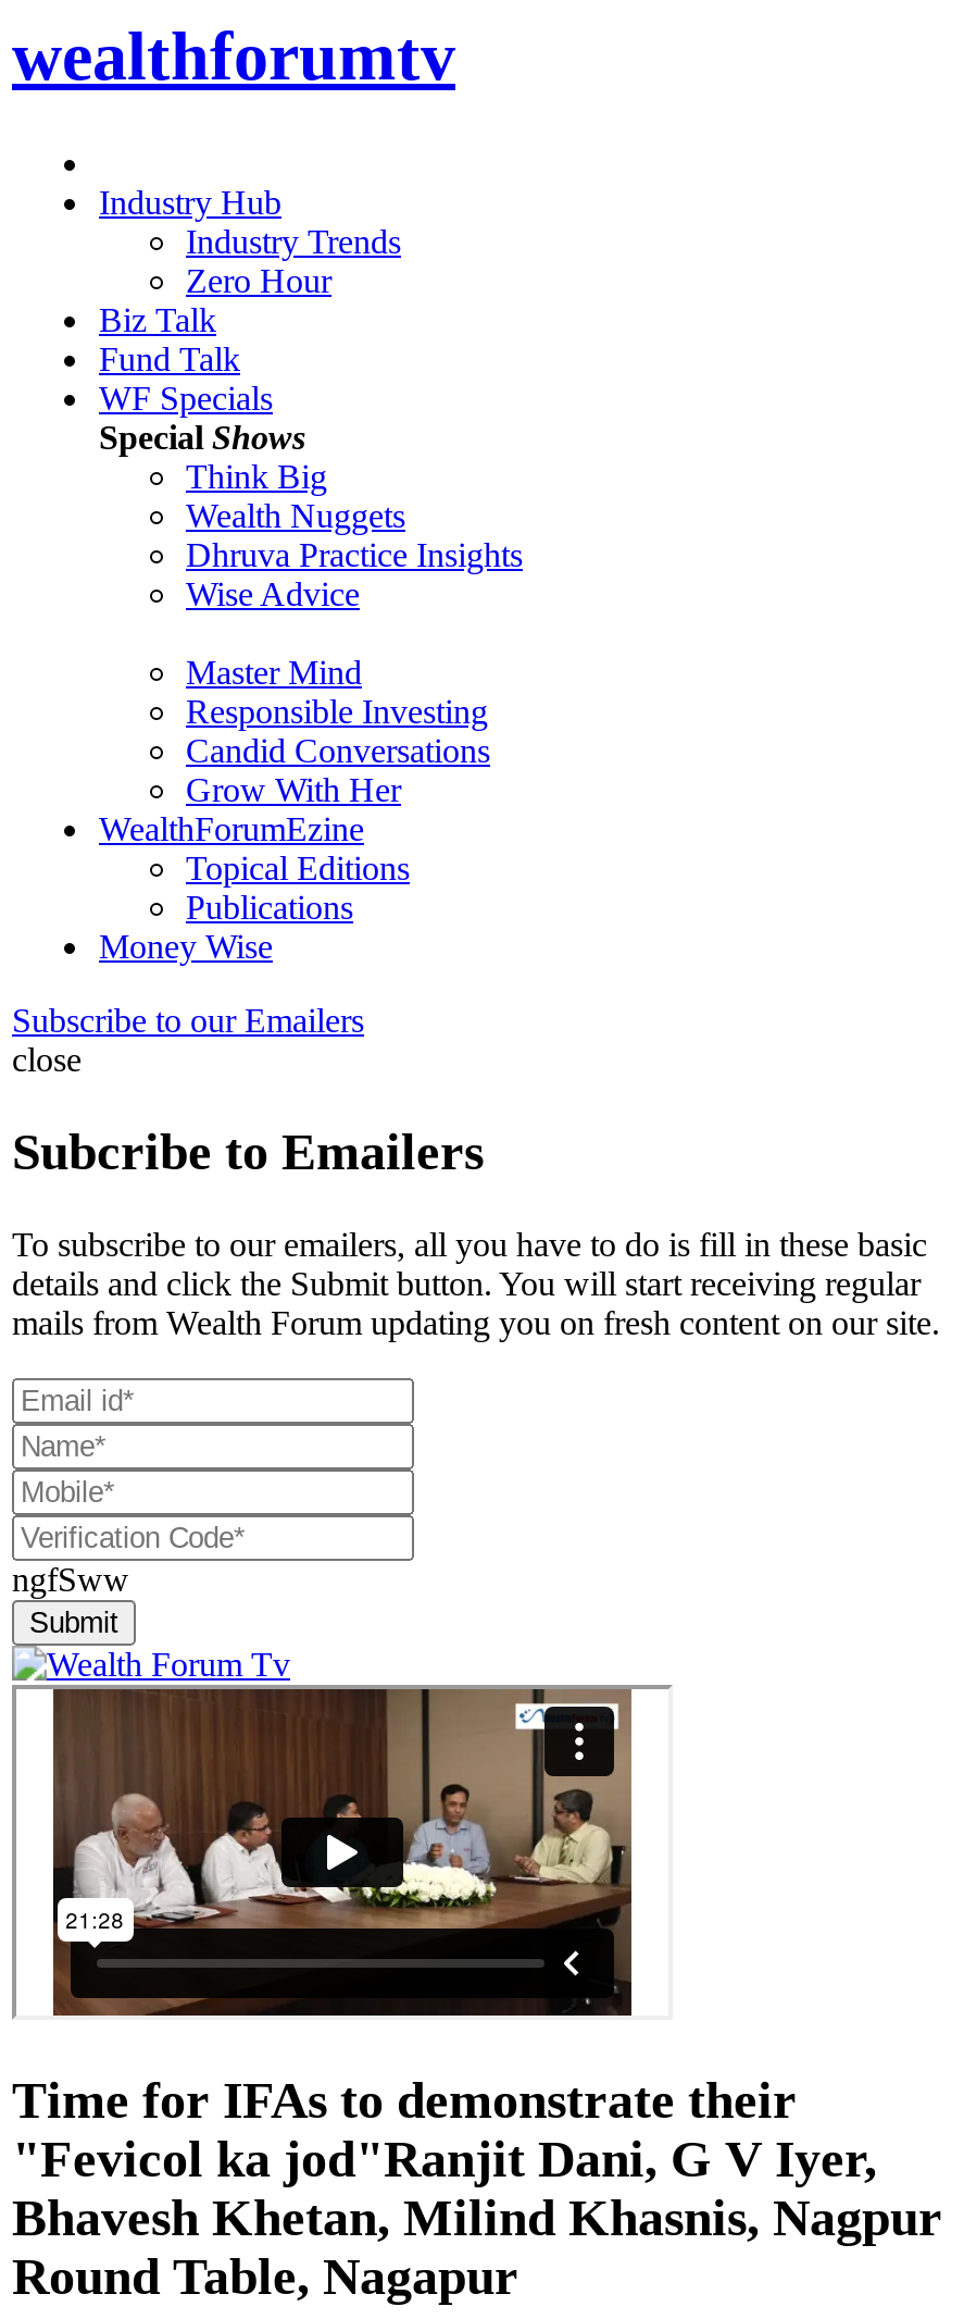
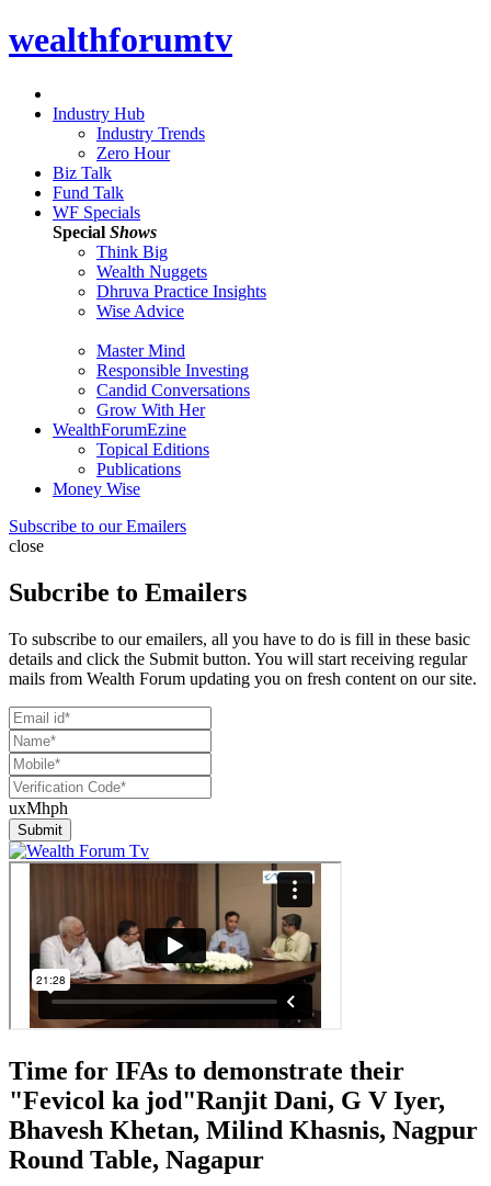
- ngfSww
+ uxMhph
